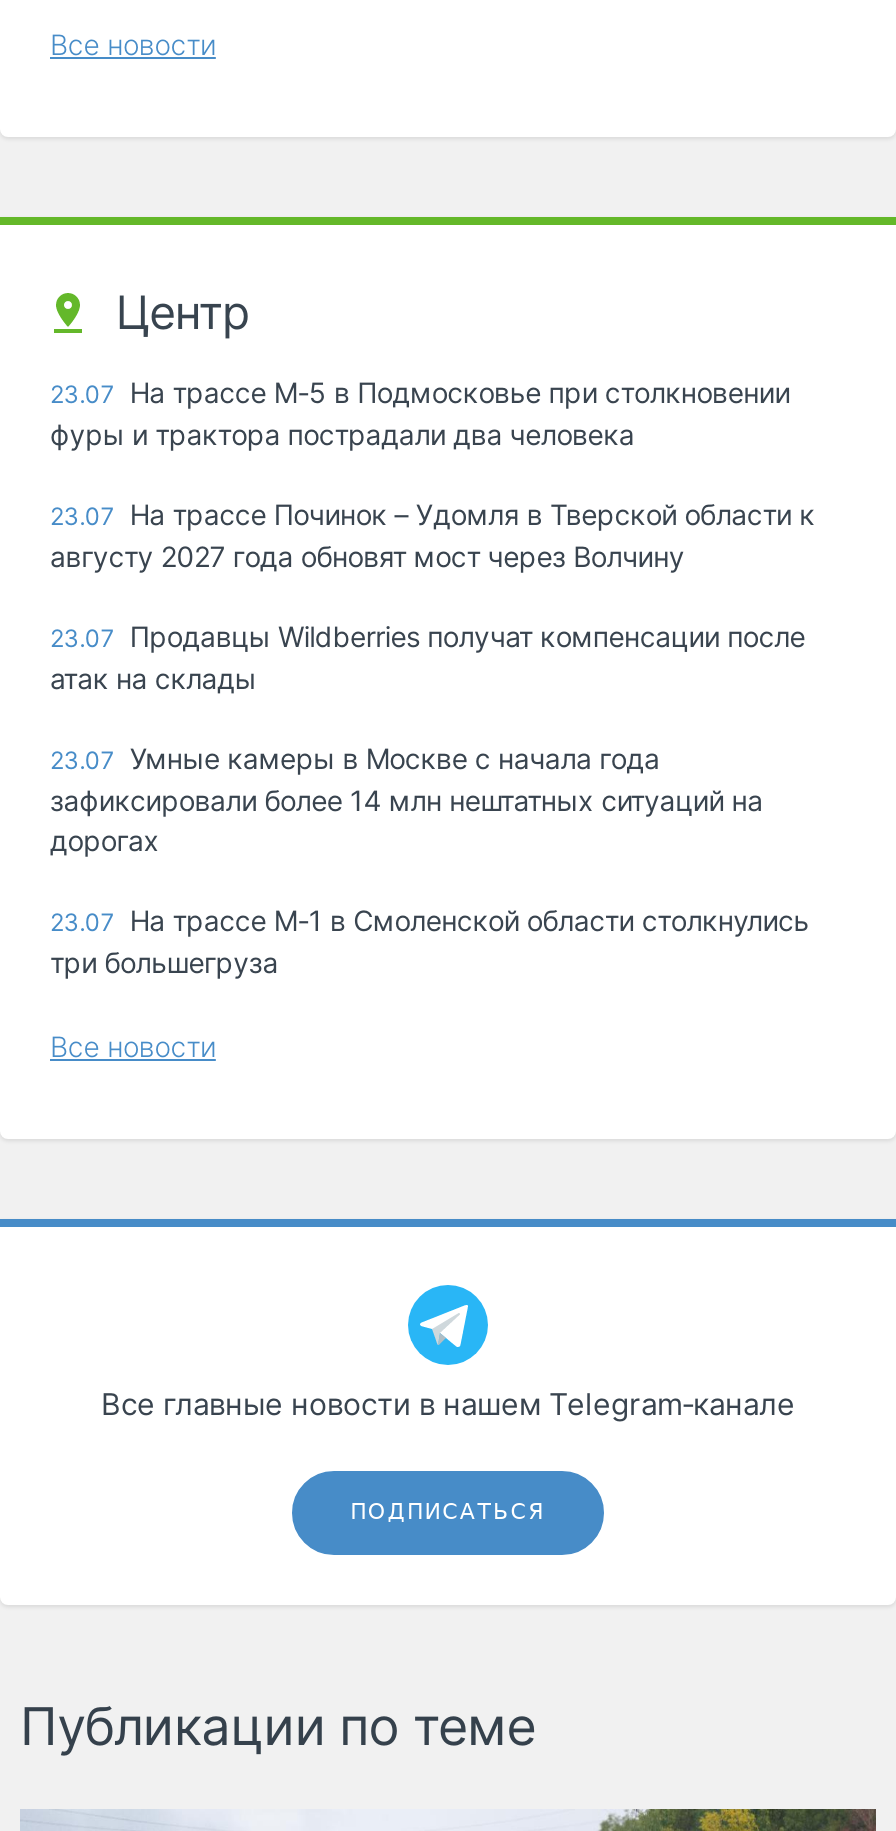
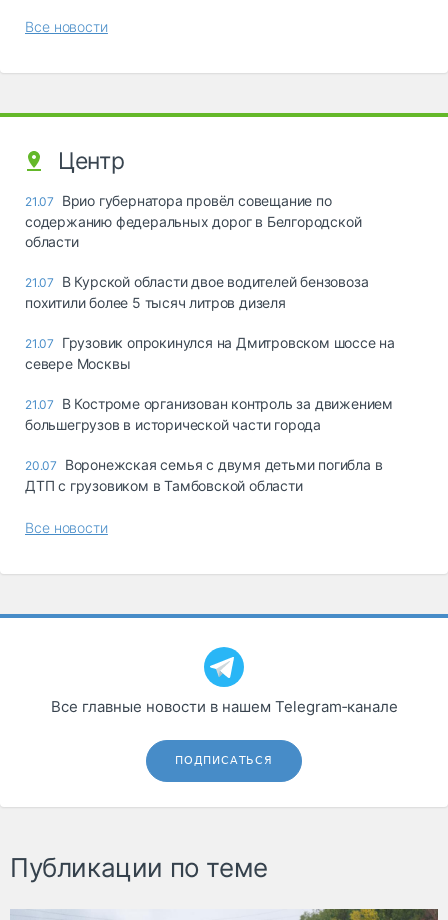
- 23.07 На трассе М-5 в Подмосковье при столкновении
- фуры и трактора пострадали два человека
+ 21.07 Врио губернатора провёл совещание по
+ содержанию федеральных дорог в Белгородской
+ области

- 23.07 На трассе Починок – Удомля в Тверской области к
- августу 2027 года обновят мост через Волчину
+ 21.07 В Курской области двое водителей бензовоза
+ похитили более 5 тысяч литров дизеля

- 23.07 Продавцы Wildberries получат компенсации после
- атак на склады
+ 21.07 Грузовик опрокинулся на Дмитровском шоссе на
+ севере Москвы

- 23.07 Умные камеры в Москве с начала года
- зафиксировали более 14 млн нештатных ситуаций на
- дорогах
+ 21.07 В Костроме организован контроль за движением
+ большегрузов в исторической части города

- 23.07 На трассе М-1 в Смоленской области столкнулись
- три большегруза
+ 20.07 Воронежская семья с двумя детьми погибла в
+ ДТП с грузовиком в Тамбовской области
